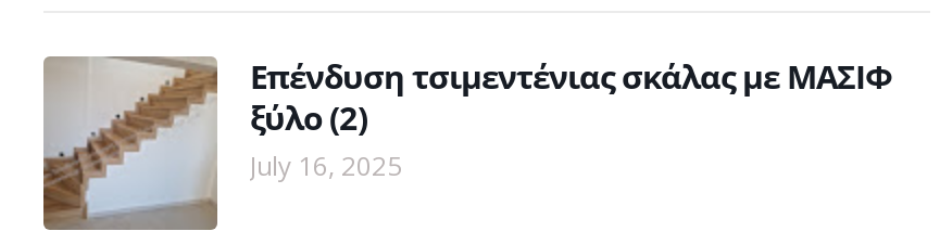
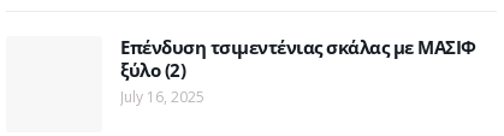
- [image]
